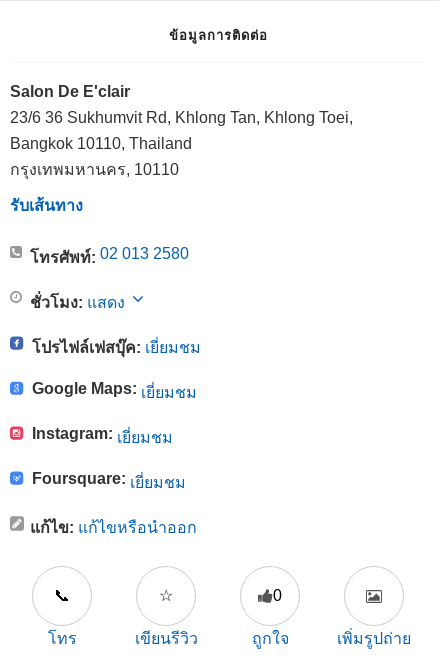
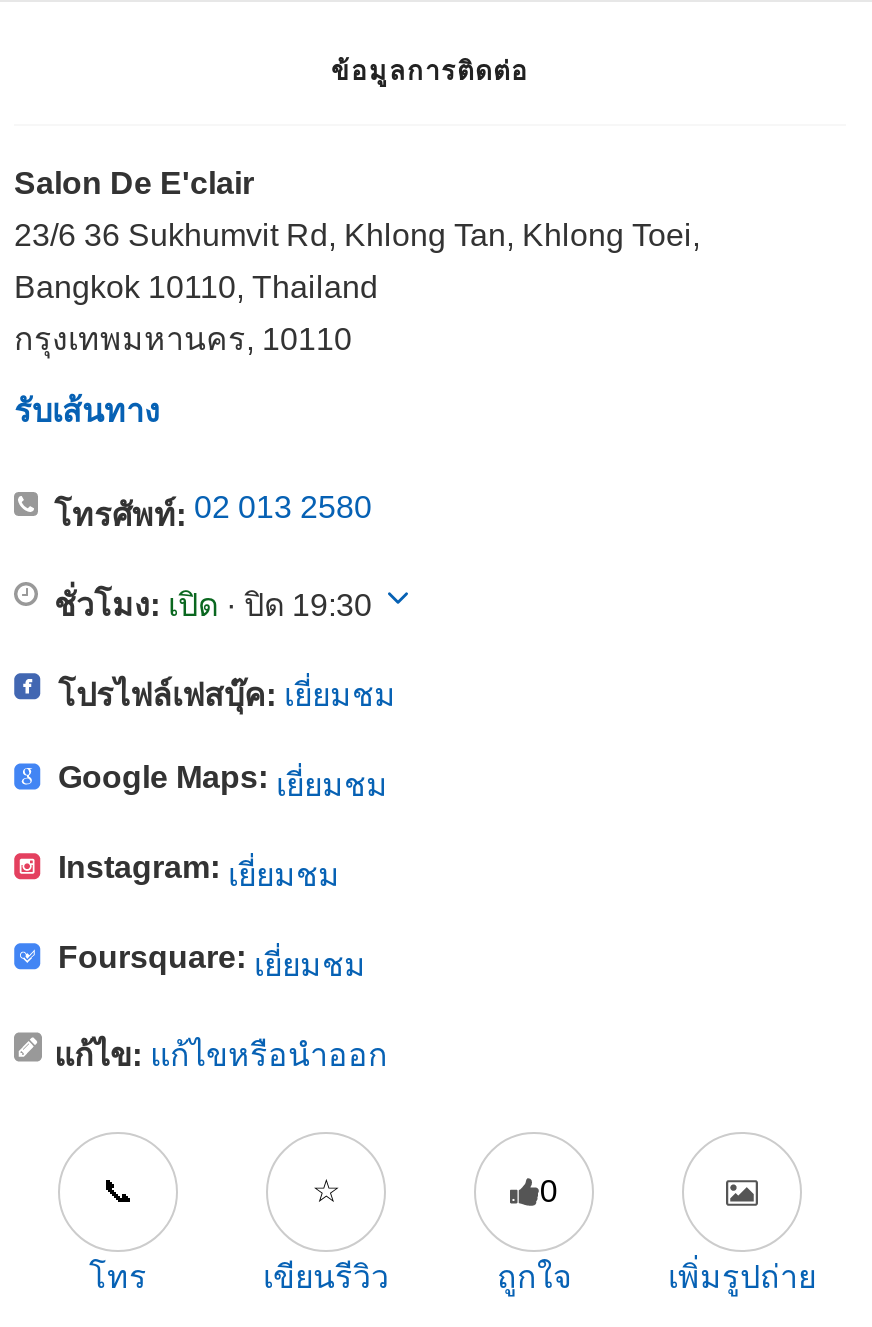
- ชั่วโมง: แสดง
+ ชั่วโมง: เปิด· ปิด 19:30
